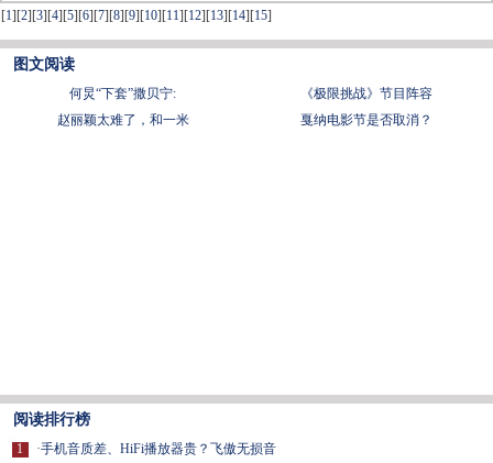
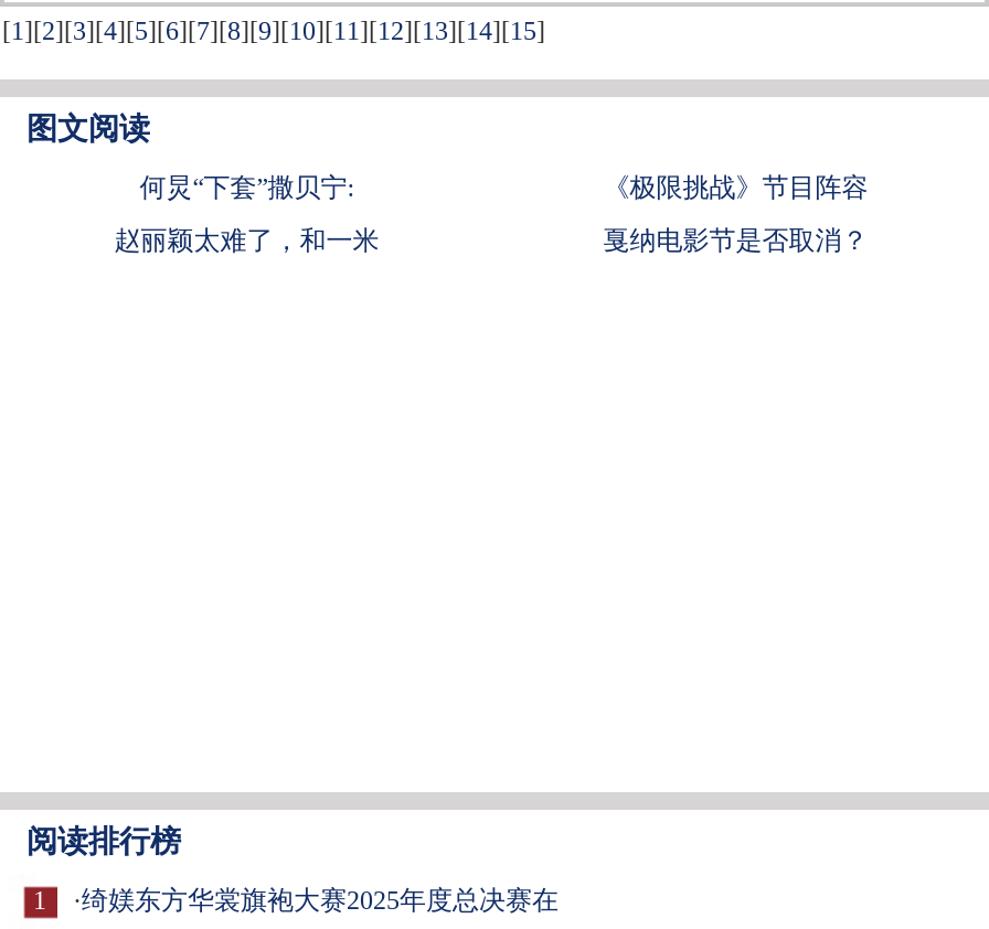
- ·手机音质差、HiFi播放器贵？飞傲无损音
+ ·绮媄东方华裳旗袍大赛2025年度总决赛在
